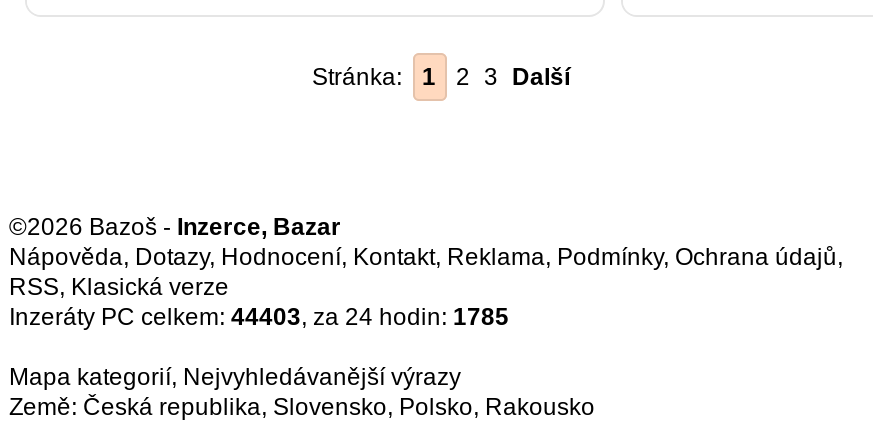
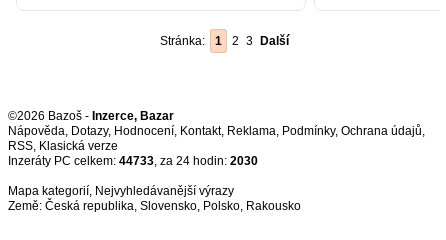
- Inzeráty PC celkem: 44403, za 24 hodin: 1785
+ Inzeráty PC celkem: 44733, za 24 hodin: 2030
